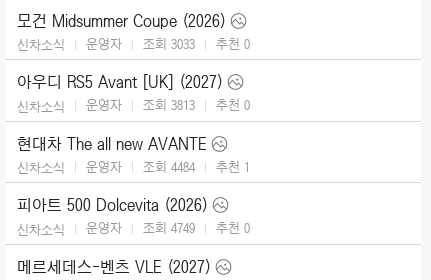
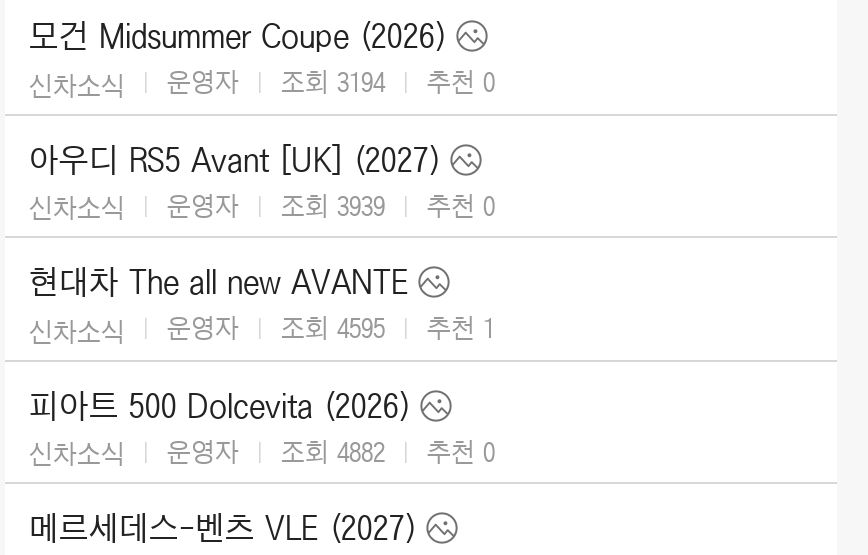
- 신차소식 운영자 조회 3033 추천 0
+ 신차소식 운영자 조회 3194 추천 0

- 신차소식 운영자 조회 3813 추천 0
+ 신차소식 운영자 조회 3939 추천 0

- 신차소식 운영자 조회 4484 추천 1
+ 신차소식 운영자 조회 4595 추천 1

- 신차소식 운영자 조회 4749 추천 0
+ 신차소식 운영자 조회 4882 추천 0
